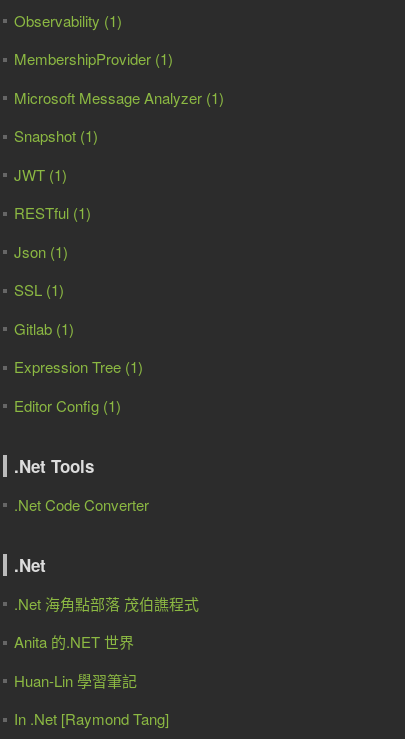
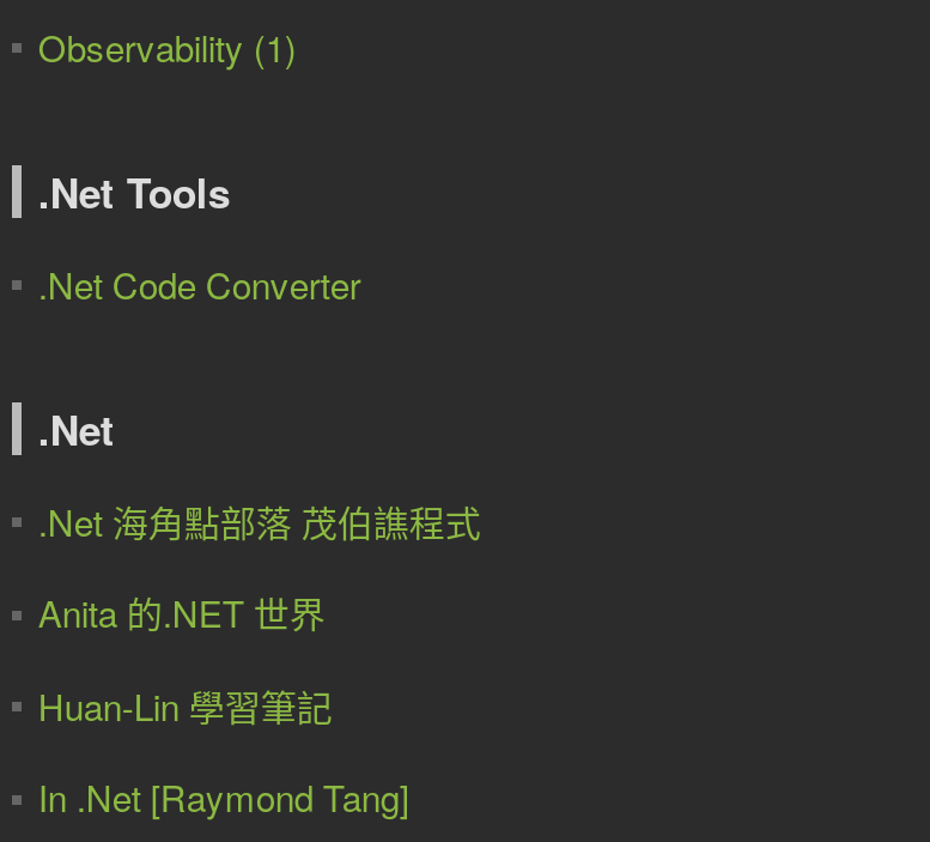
- MembershipProvider (1)
- Microsoft Message Analyzer (1)
- Snapshot (1)
- JWT (1)
- RESTful (1)
- Json (1)
- SSL (1)
- Gitlab (1)
- Expression Tree (1)
- Editor Config (1)
